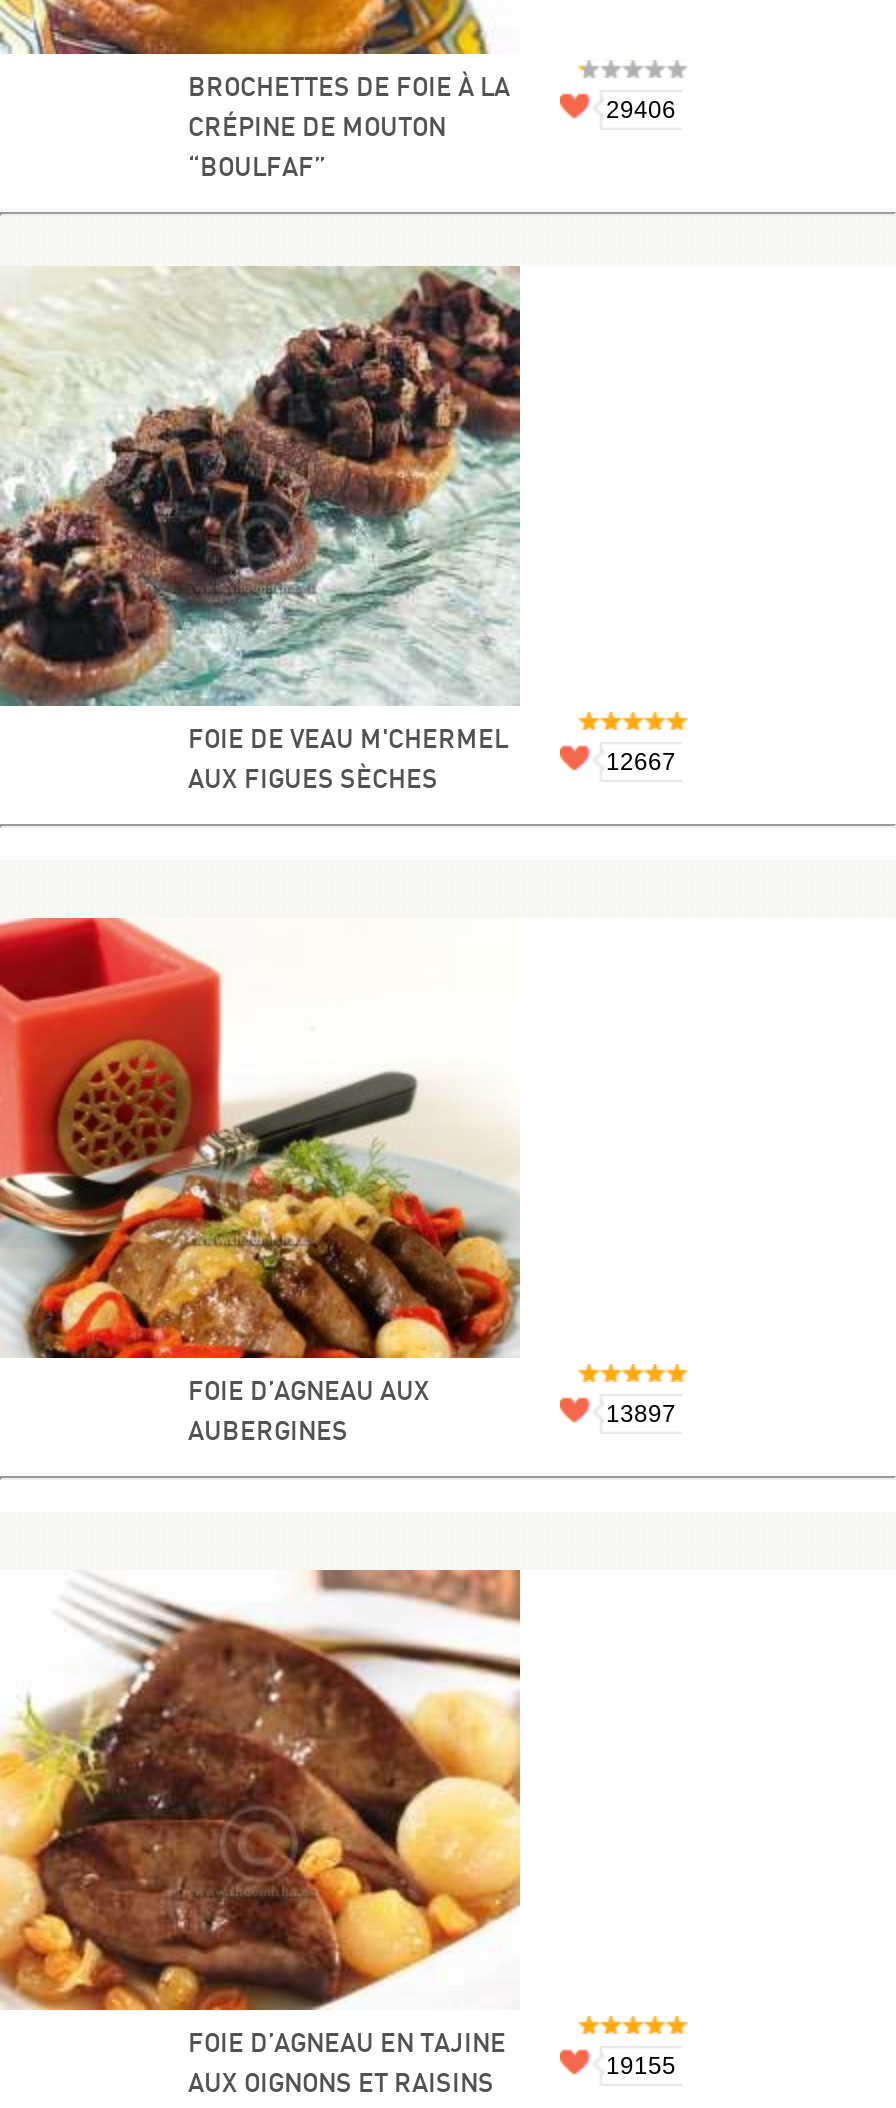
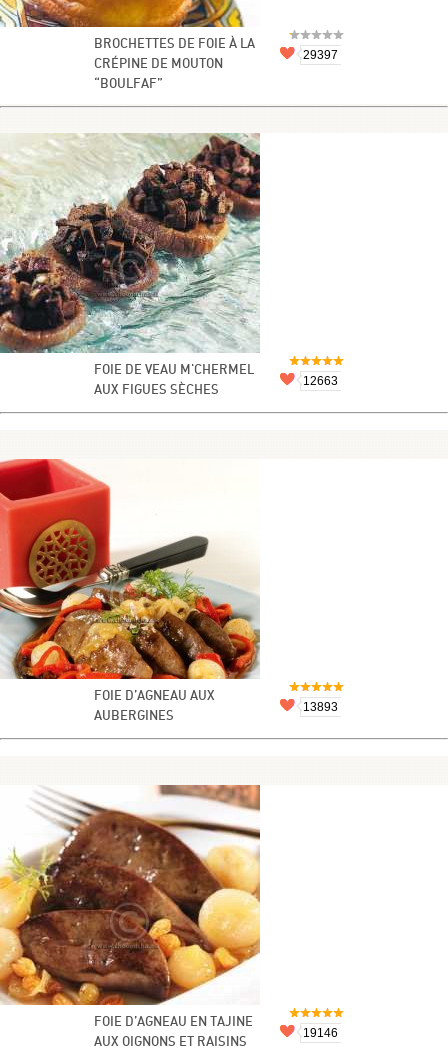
- 29406
+ 29397

- 12667
+ 12663

- 13897
+ 13893

- 19155
+ 19146
